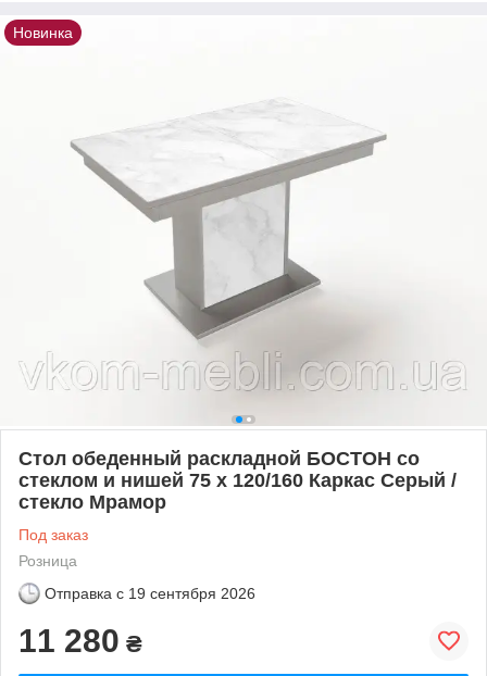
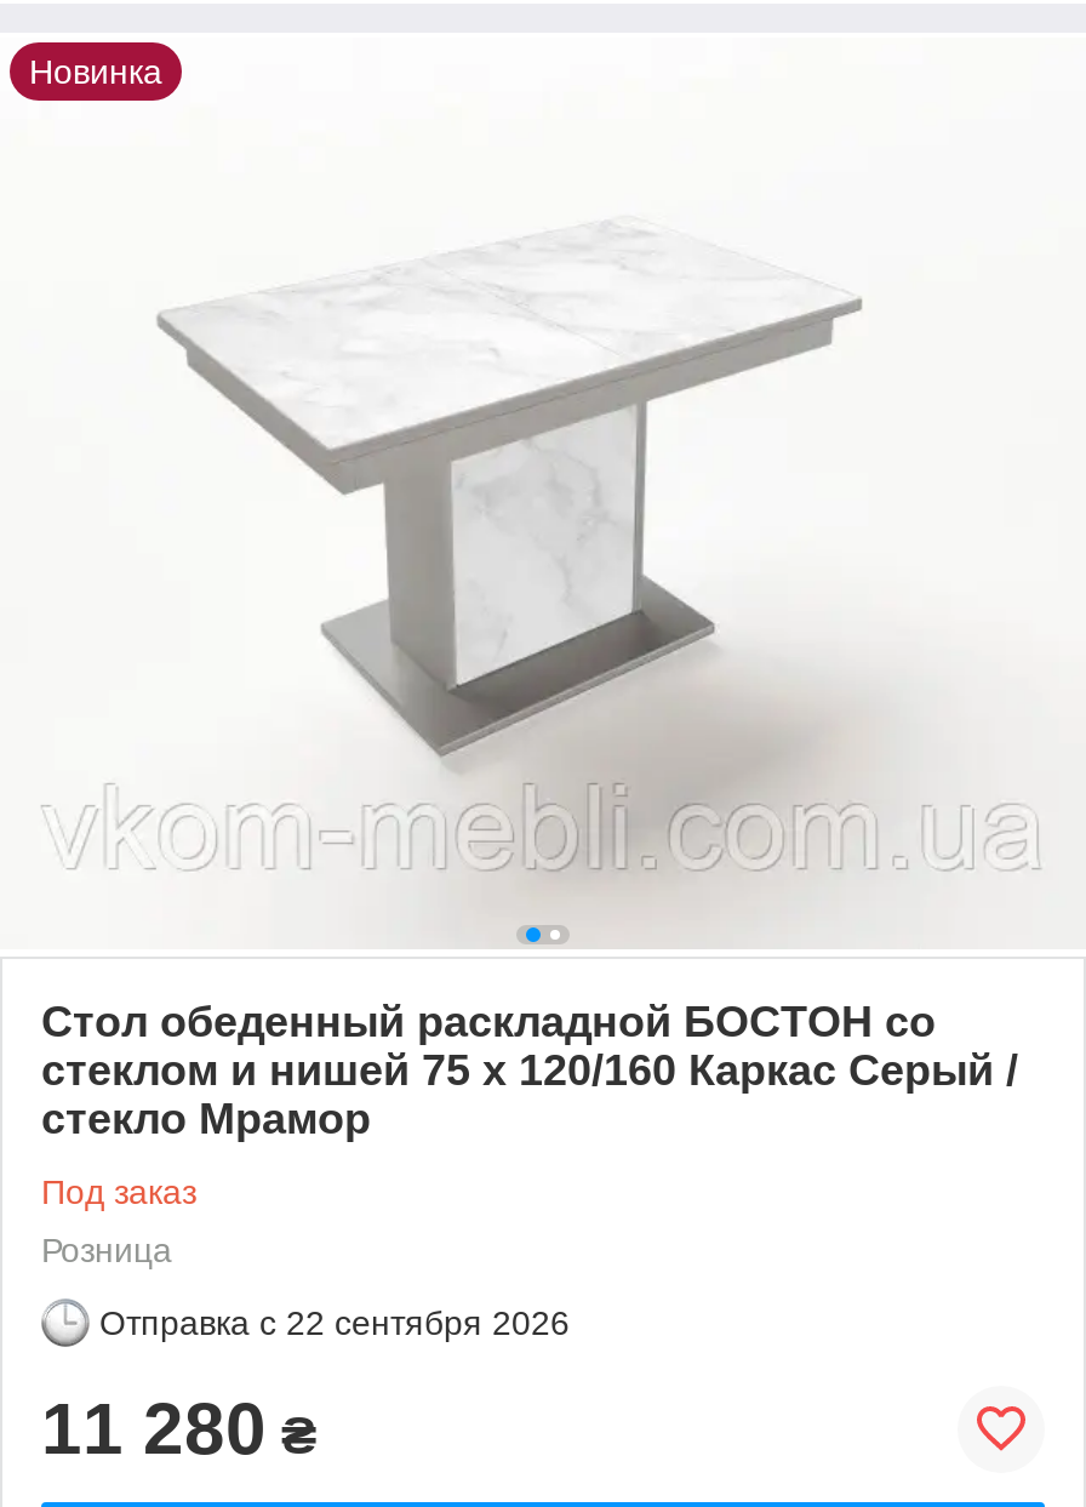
- Отправка с 19 сентября 2026
+ Отправка с 22 сентября 2026
